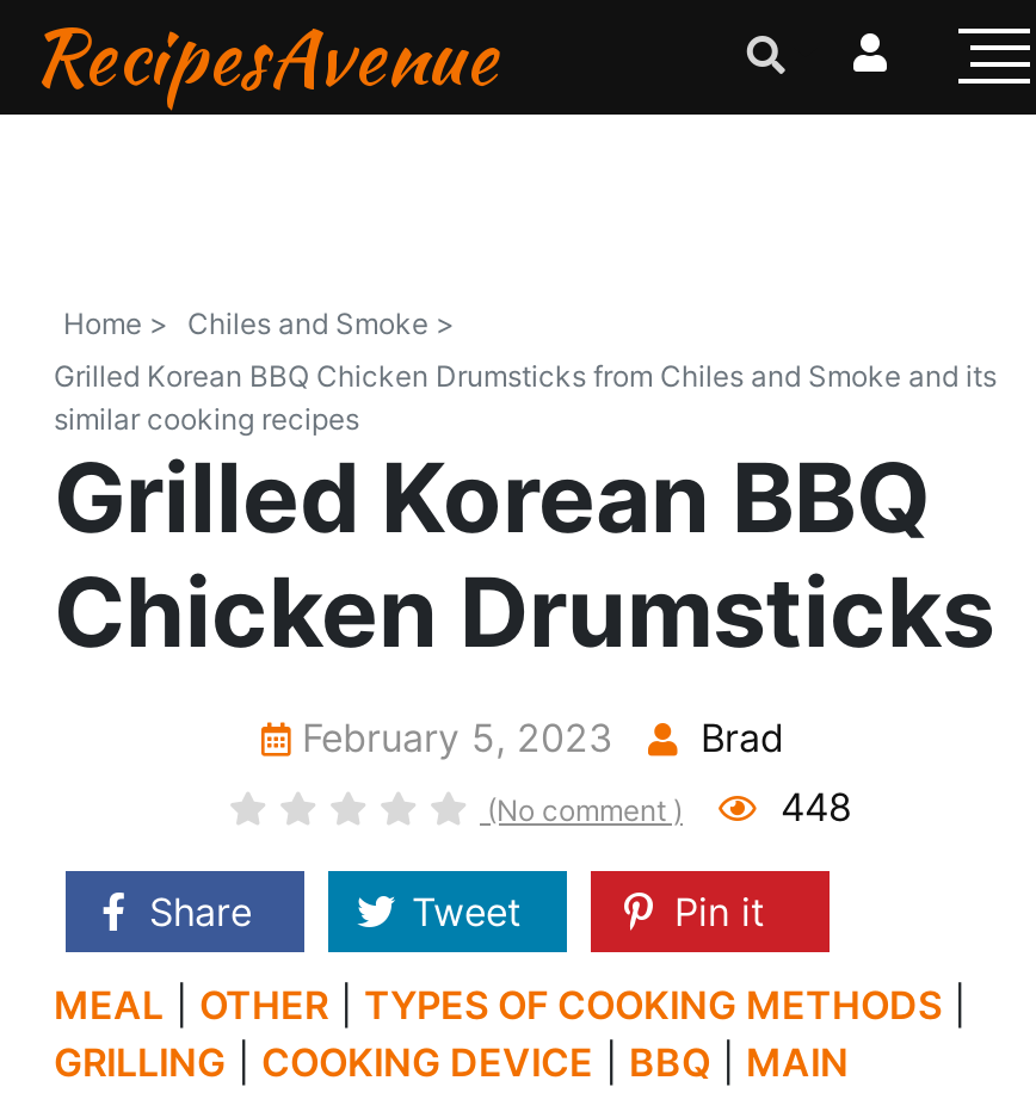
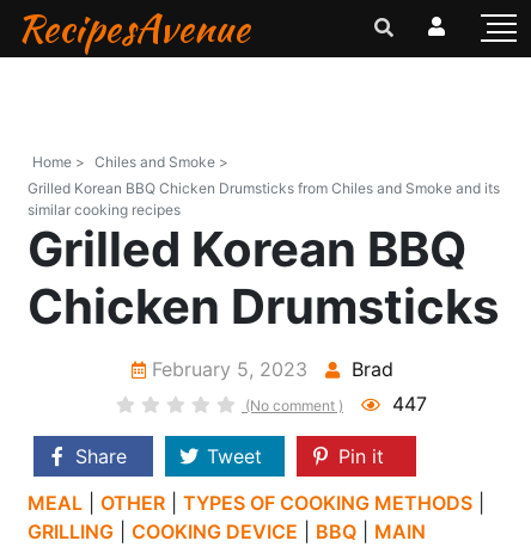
- 448
+ 447
